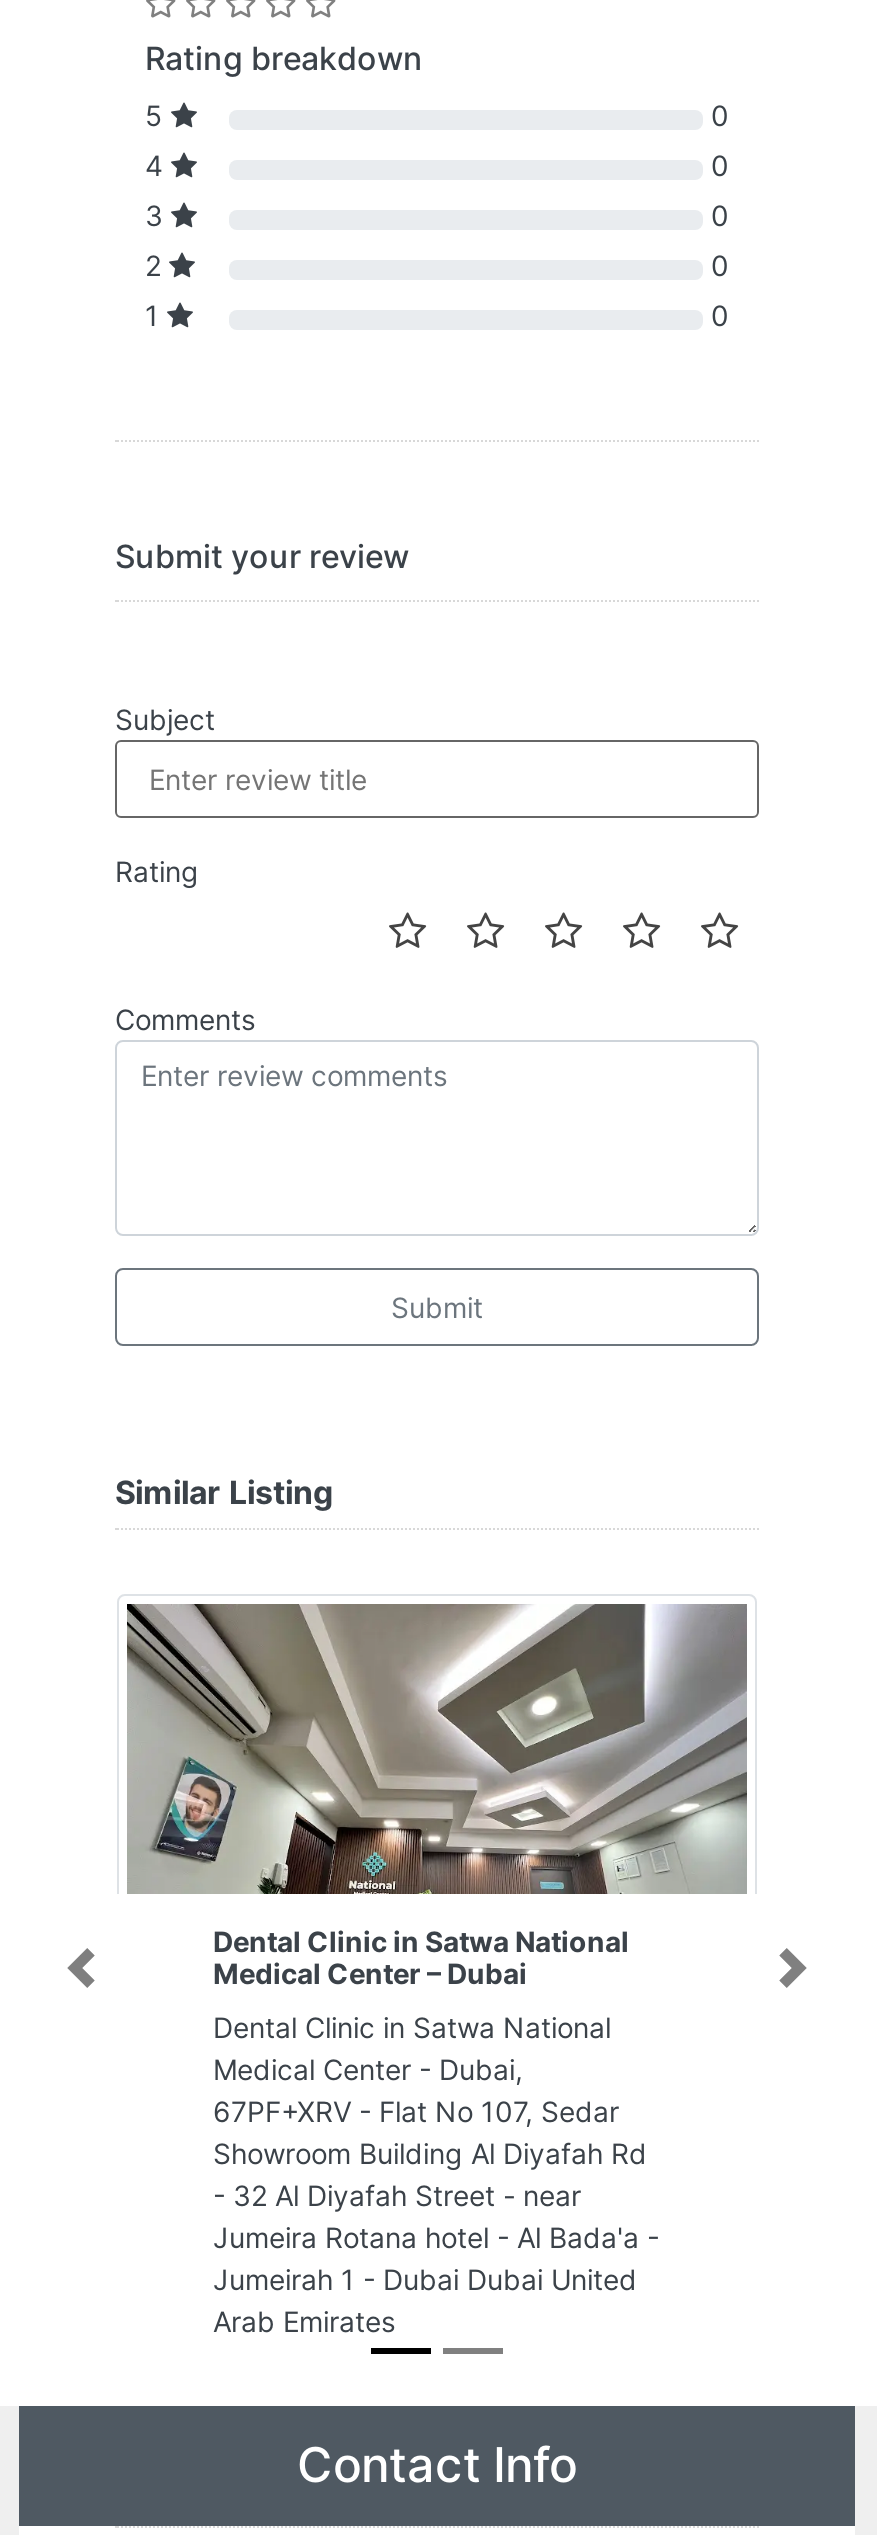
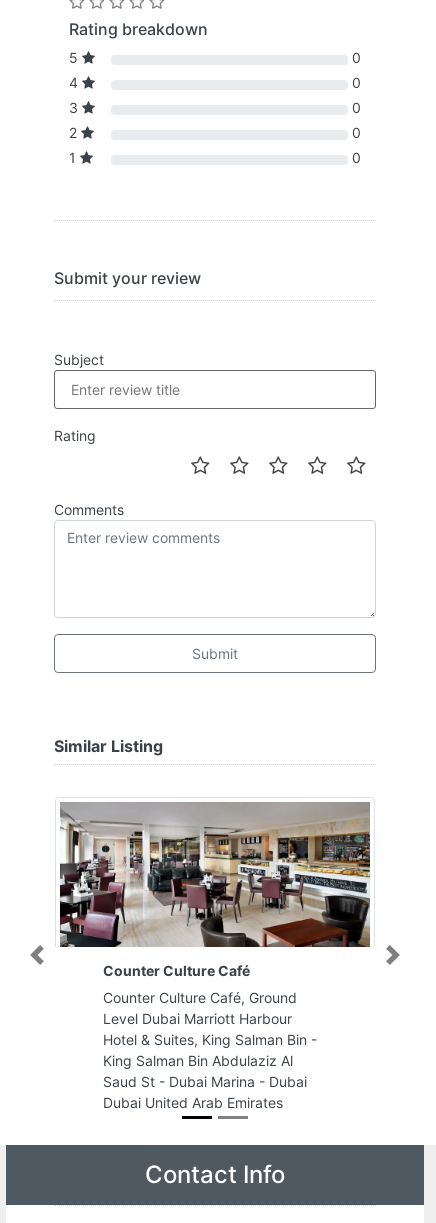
- [image]
- Dental Clinic in Satwa National
- Medical Center – Dubai
+ [image]
+ Counter Culture Café

- Dental Clinic in Satwa National
- Medical Center - Dubai,
- 67PF+XRV - Flat No 107, Sedar
- Showroom Building Al Diyafah Rd
- - 32 Al Diyafah Street - near
- Jumeira Rotana hotel - Al Bada'a -
- Jumeirah 1 - Dubai Dubai United
- Arab Emirates
+ Counter Culture Café, Ground
+ Level Dubai Marriott Harbour
+ Hotel & Suites, King Salman Bin -
+ King Salman Bin Abdulaziz Al
+ Saud St - Dubai Marina - Dubai
+ Dubai United Arab Emirates
